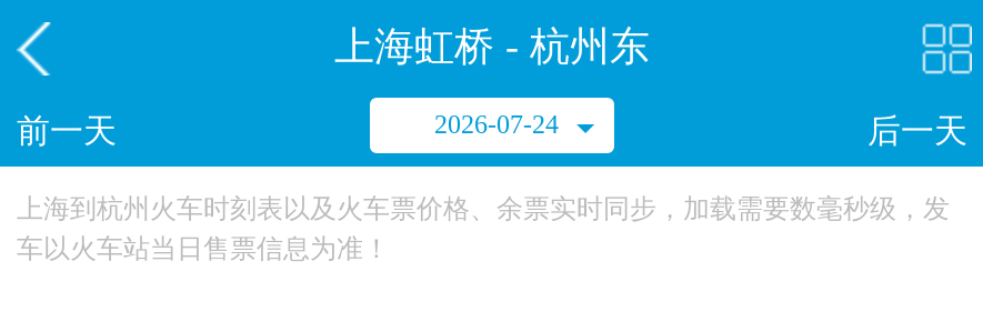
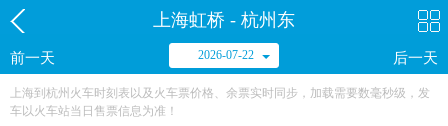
- 2026-07-24
+ 2026-07-22
